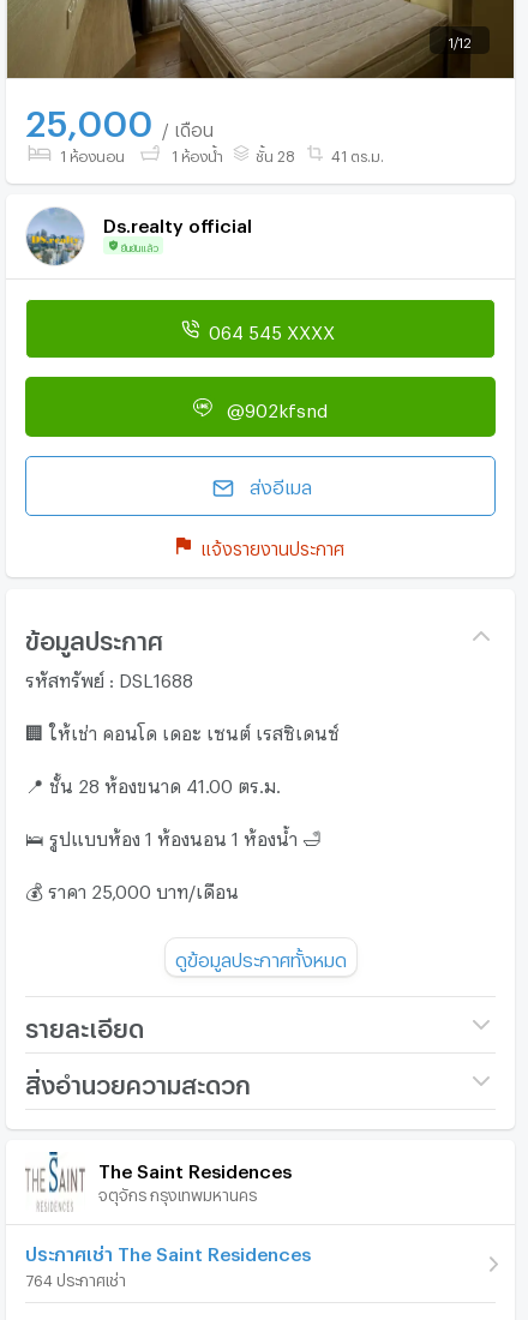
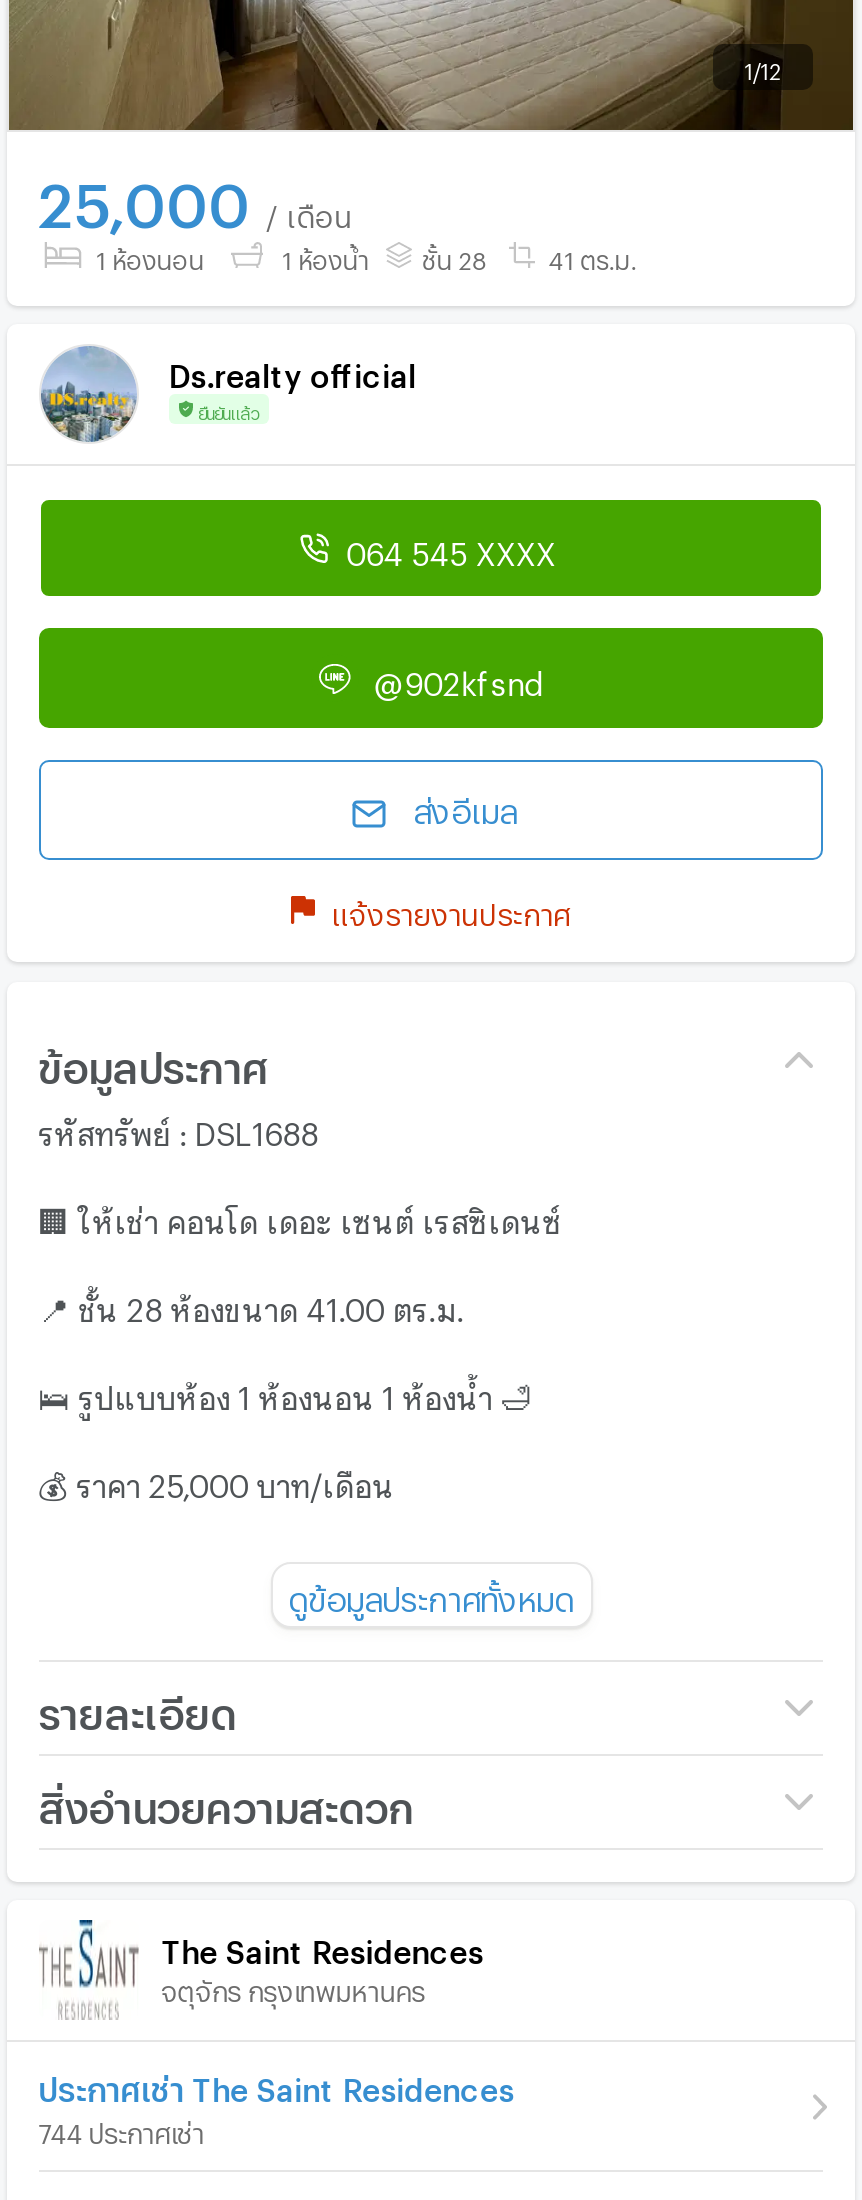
- 764 ประกาศเช่า
+ 744 ประกาศเช่า
